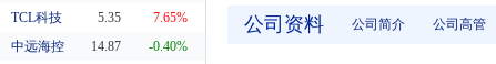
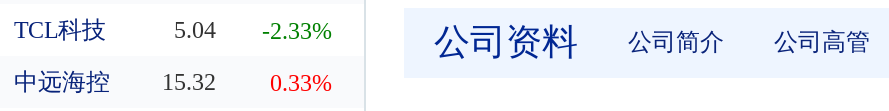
- 5.35
+ 5.04

- 7.65%
+ -2.33%

- 14.87
+ 15.32

- -0.40%
+ 0.33%
